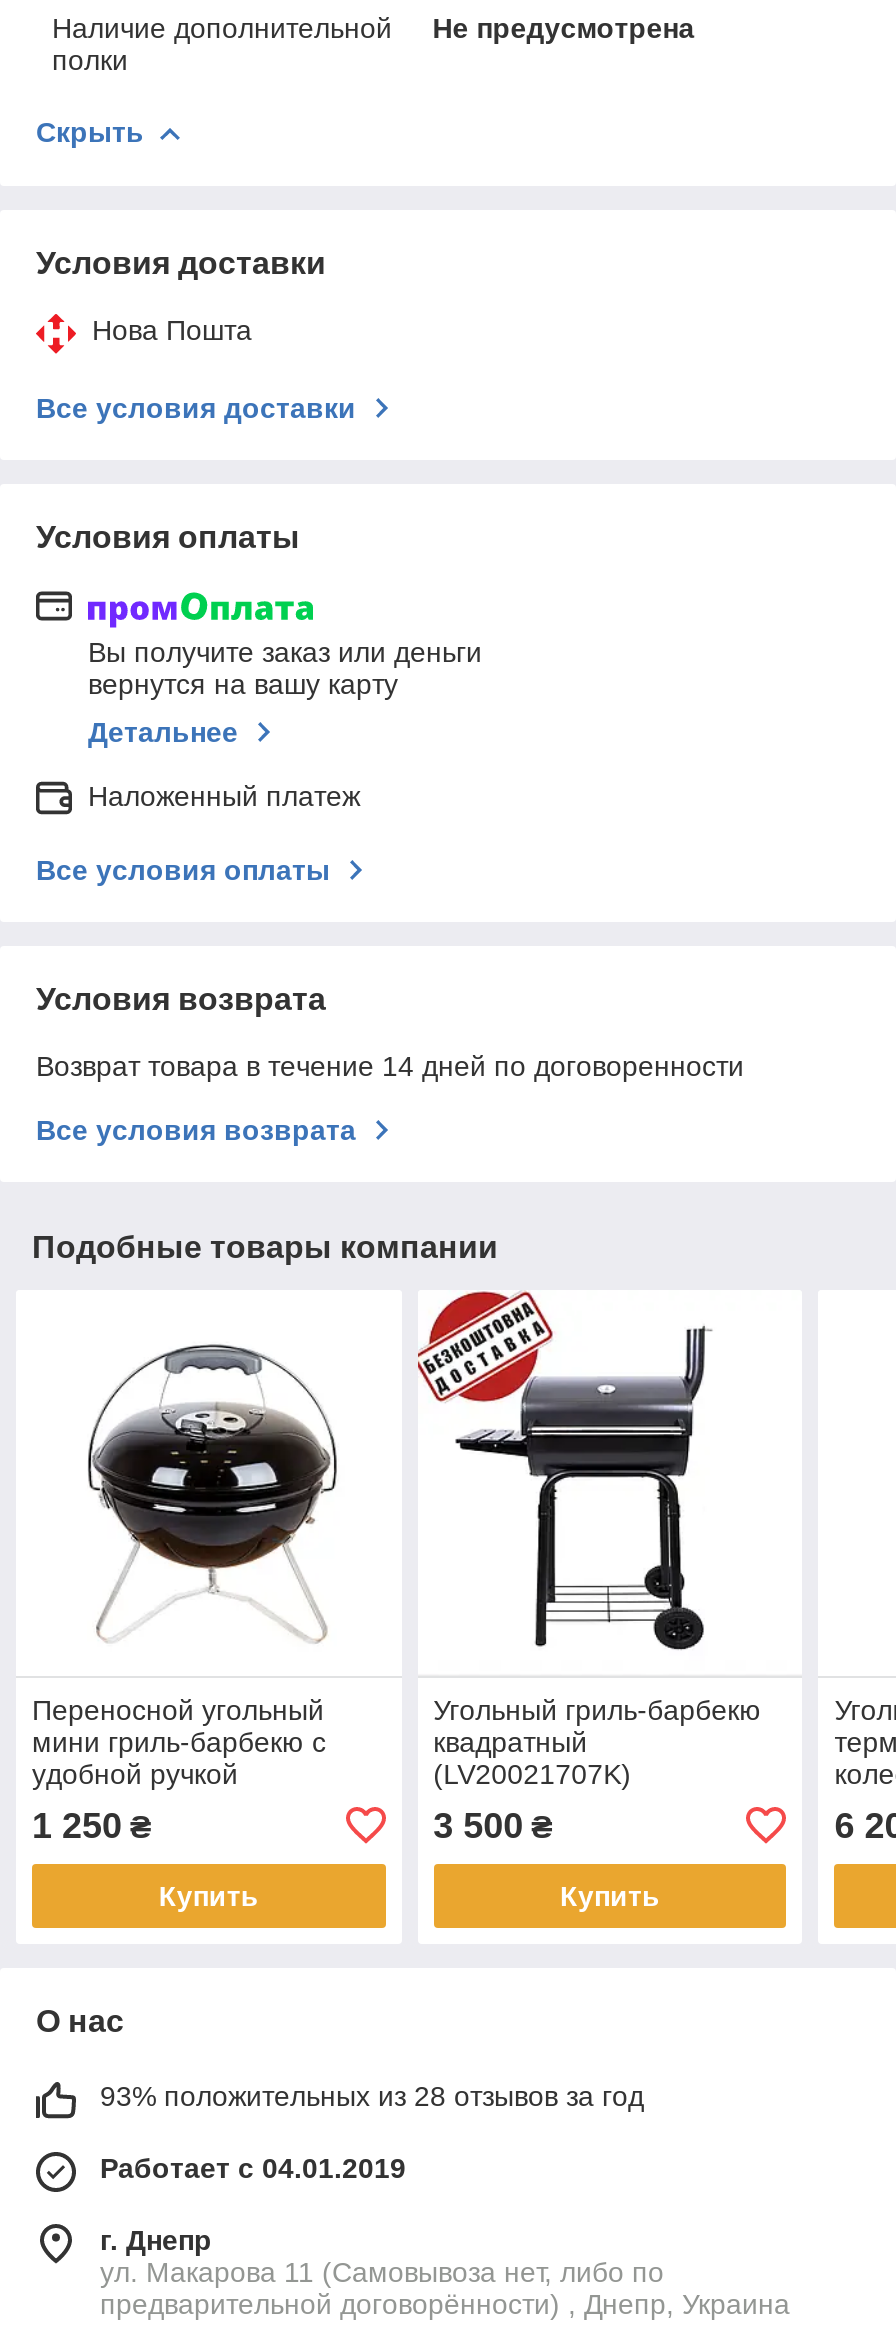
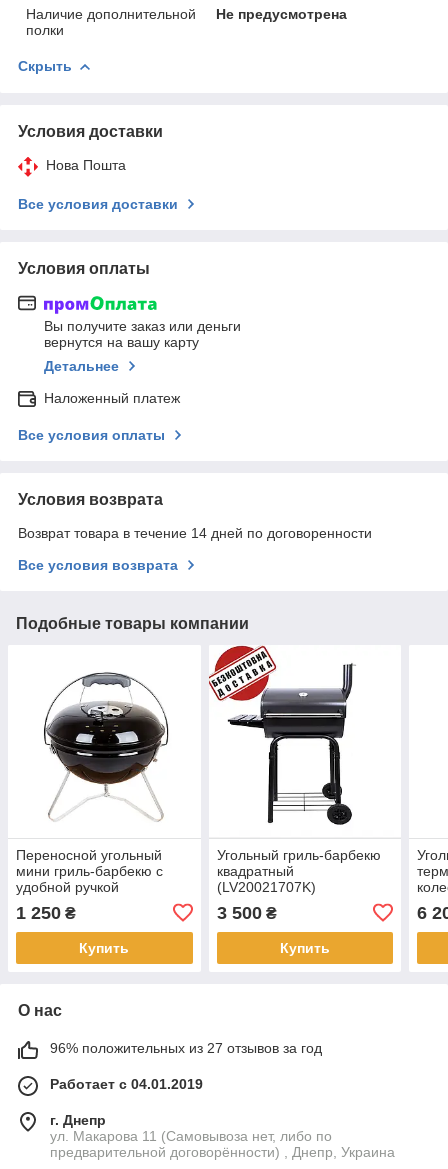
- 93% положительных из 28 отзывов за год
+ 96% положительных из 27 отзывов за год
